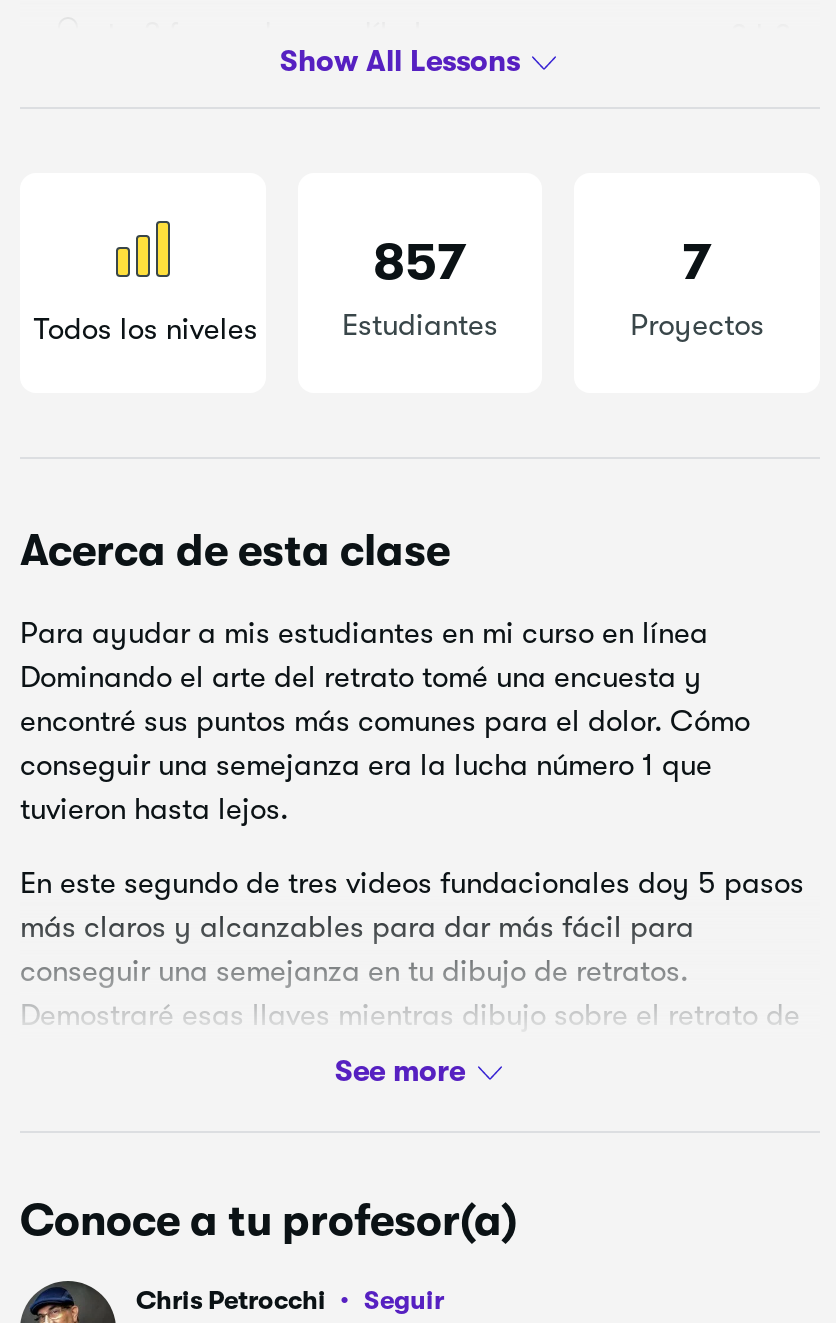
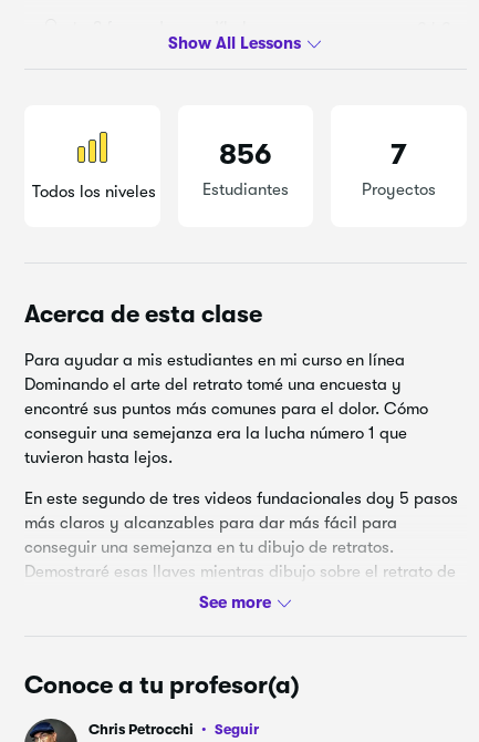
- 857
+ 856
